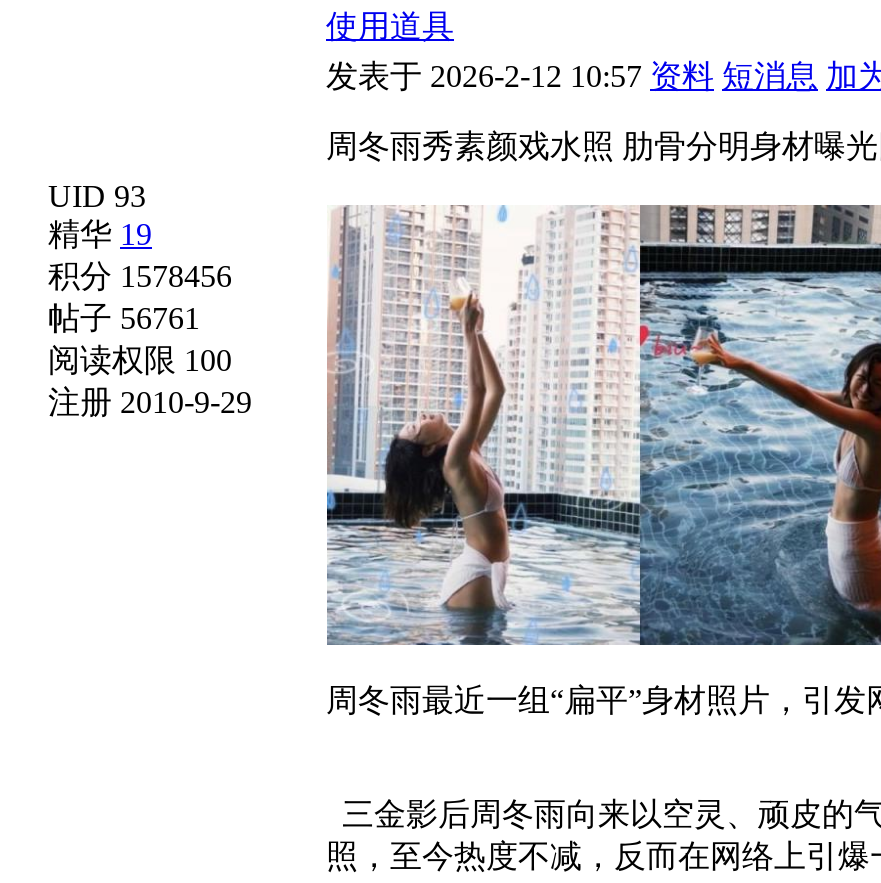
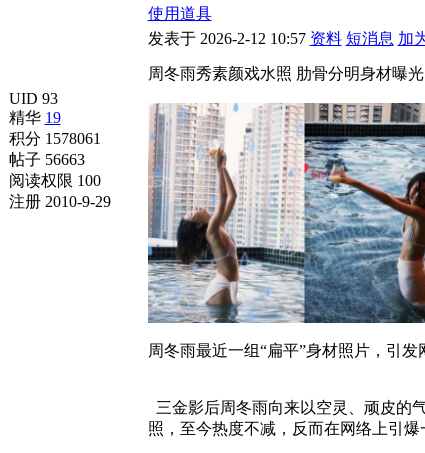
- 积分 1578456
+ 积分 1578061

- 帖子 56761
+ 帖子 56663
